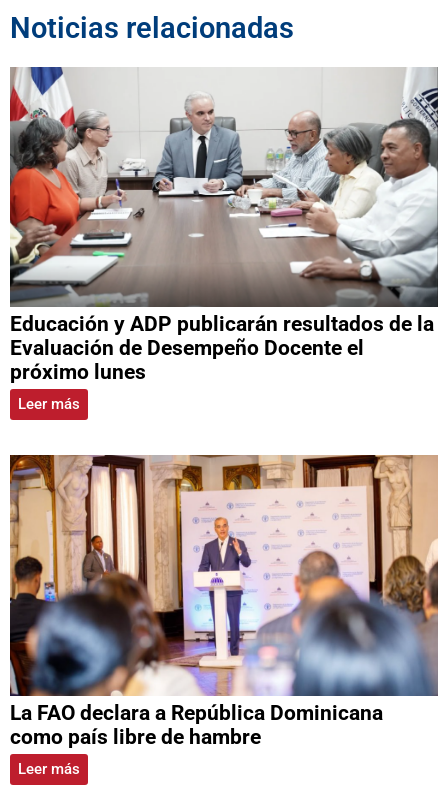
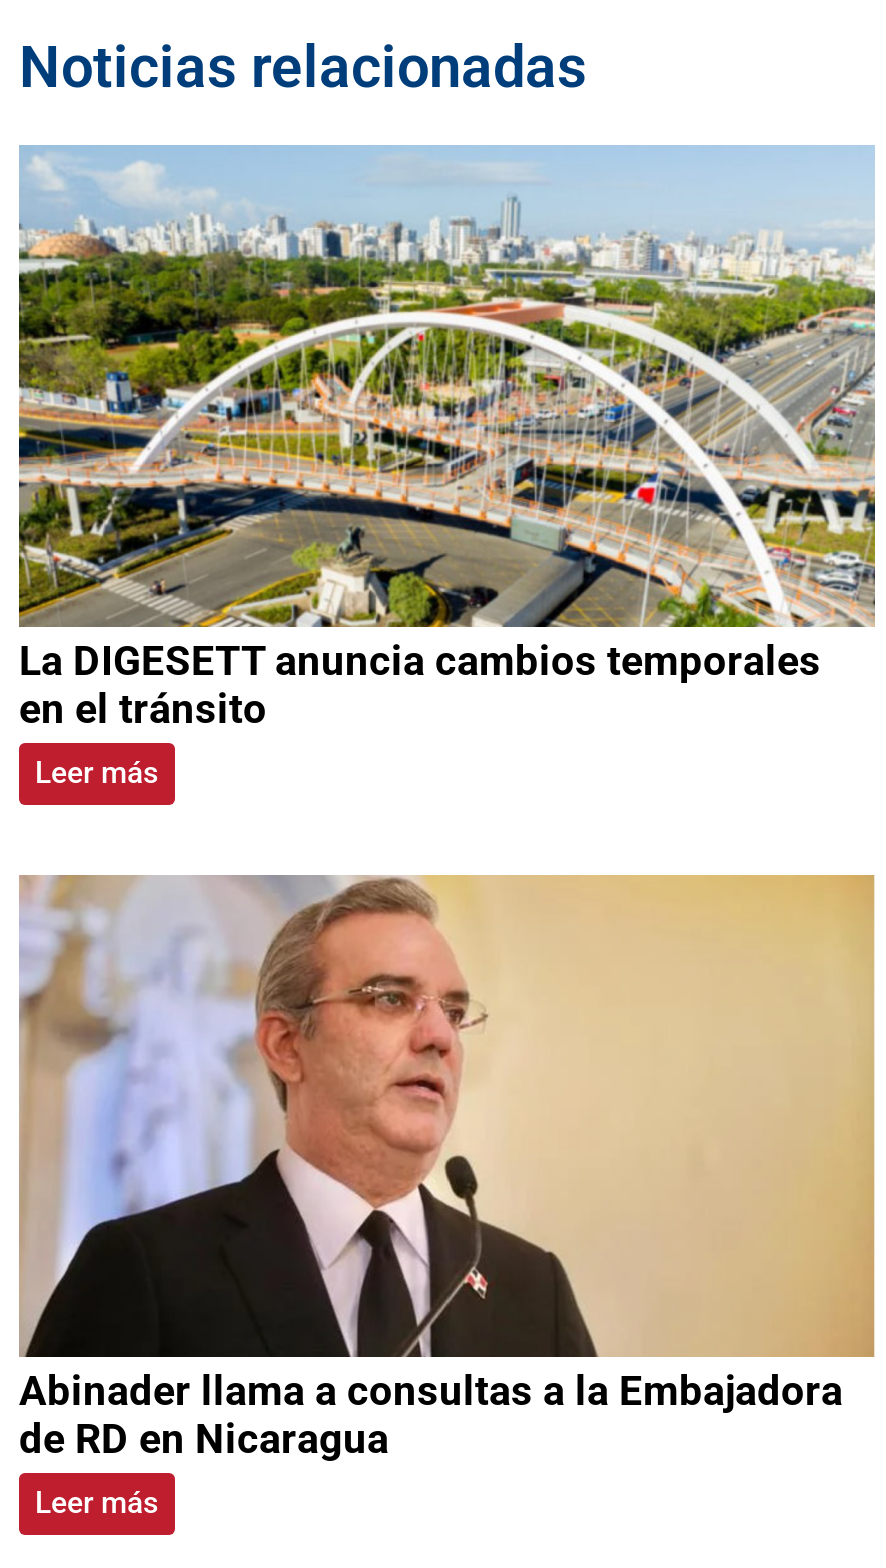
- [image]
- Educación y ADP publicarán resultados de la
- Evaluación de Desempeño Docente el
- próximo lunes
+ [image]
+ La DIGESETT anuncia cambios temporales
+ en el tránsito

- [image]
- La FAO declara a República Dominicana
- como país libre de hambre
+ [image]
+ Abinader llama a consultas a la Embajadora
+ de RD en Nicaragua
